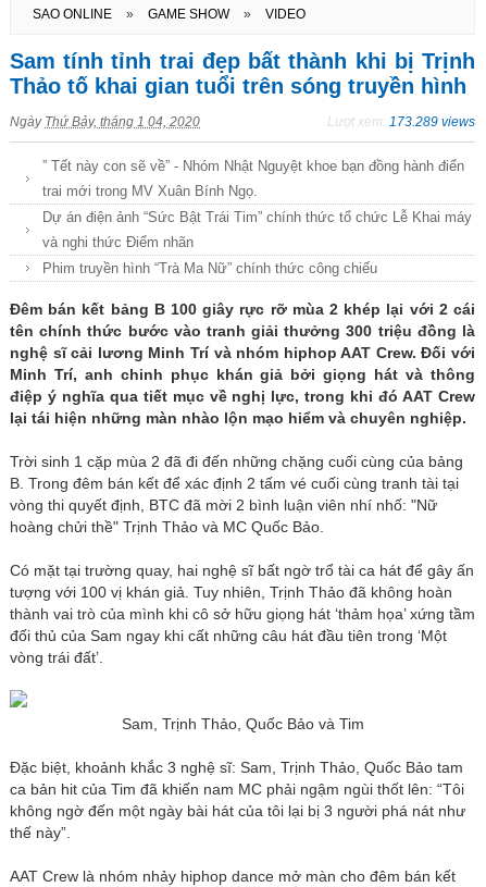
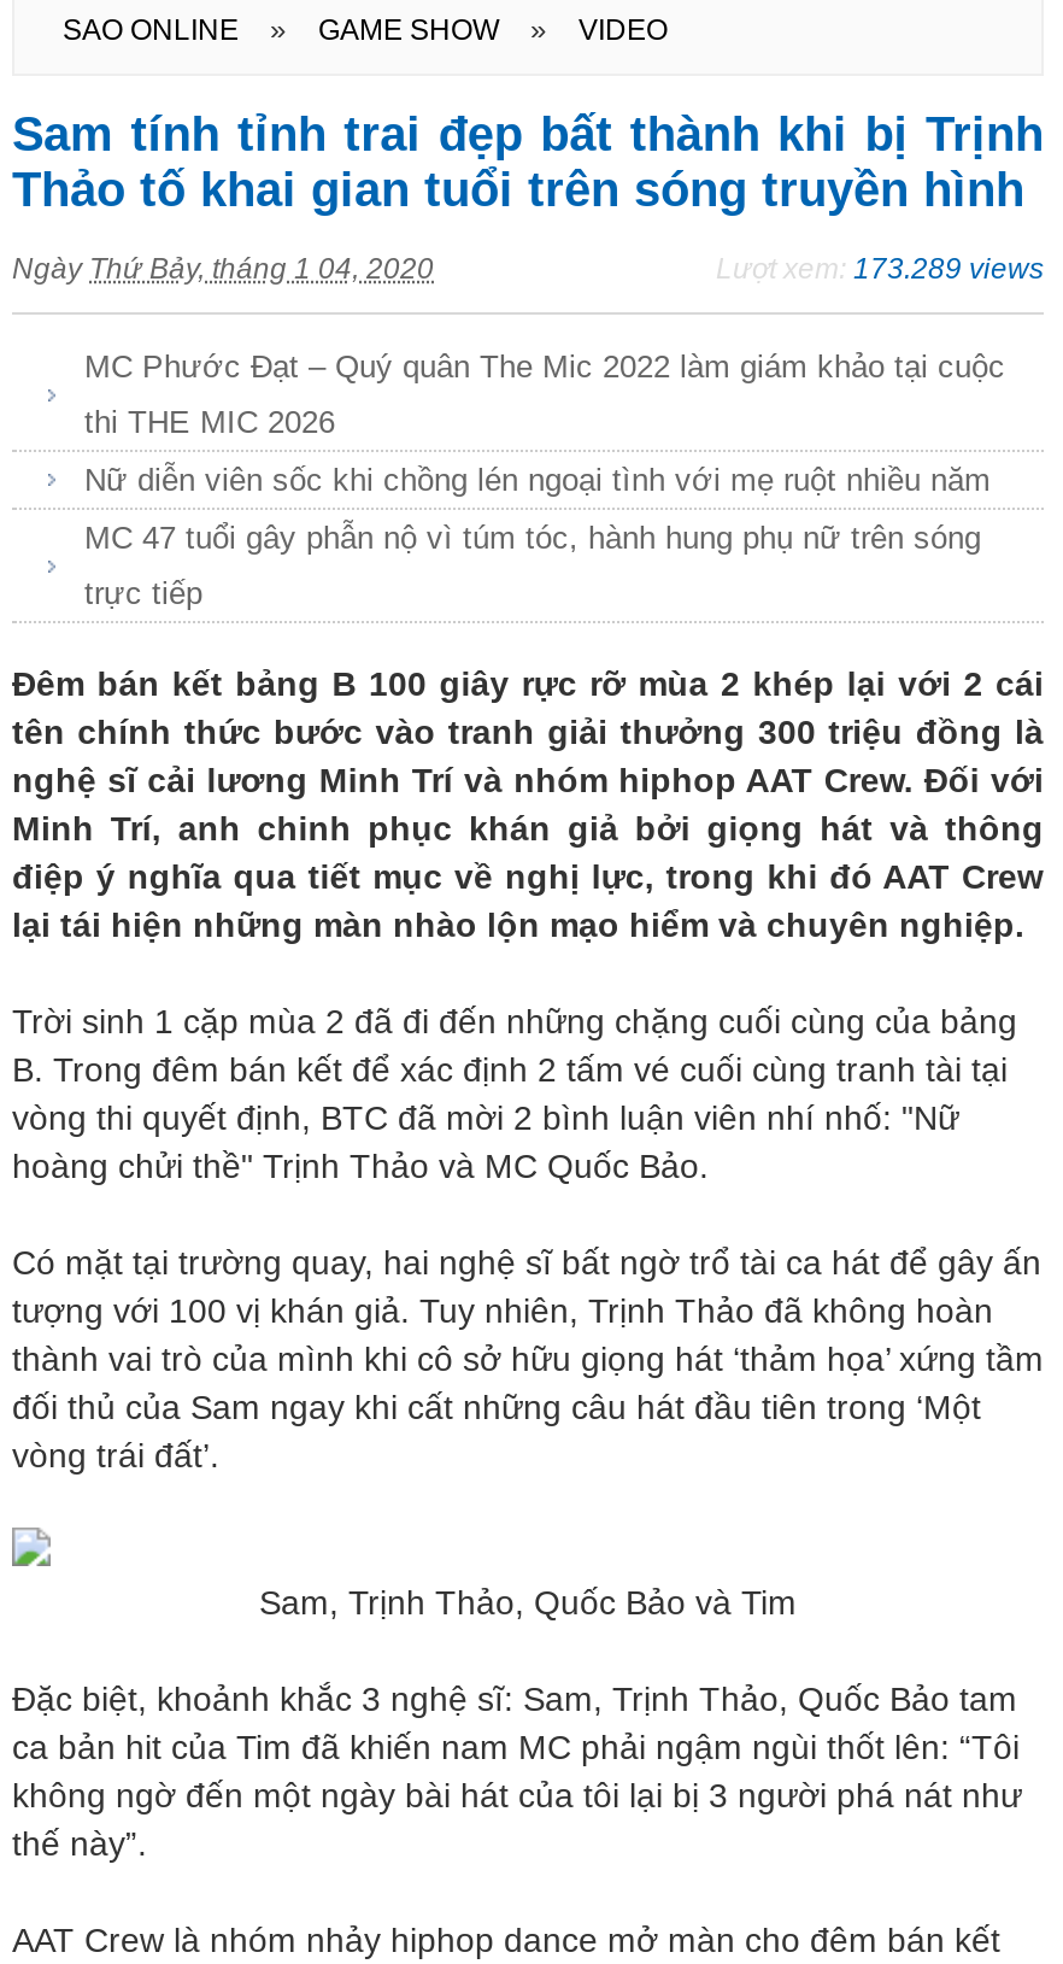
- ” Tết này con sẽ về” - Nhóm Nhật Nguyệt khoe bạn đồng hành điển
+ MC Phước Đạt – Quý quân The Mic 2022 làm giám khảo tại cuộc

- trai mới trong MV Xuân Bính Ngọ.
+ thi THE MIC 2026

- Dự án điện ảnh “Sức Bật Trái Tim” chính thức tổ chức Lễ Khai máy
+ Nữ diễn viên sốc khi chồng lén ngoại tình với mẹ ruột nhiều năm

- và nghi thức Điểm nhãn
+ MC 47 tuổi gây phẫn nộ vì túm tóc, hành hung phụ nữ trên sóng

- Phim truyền hình “Trà Ma Nữ” chính thức công chiếu
+ trực tiếp
